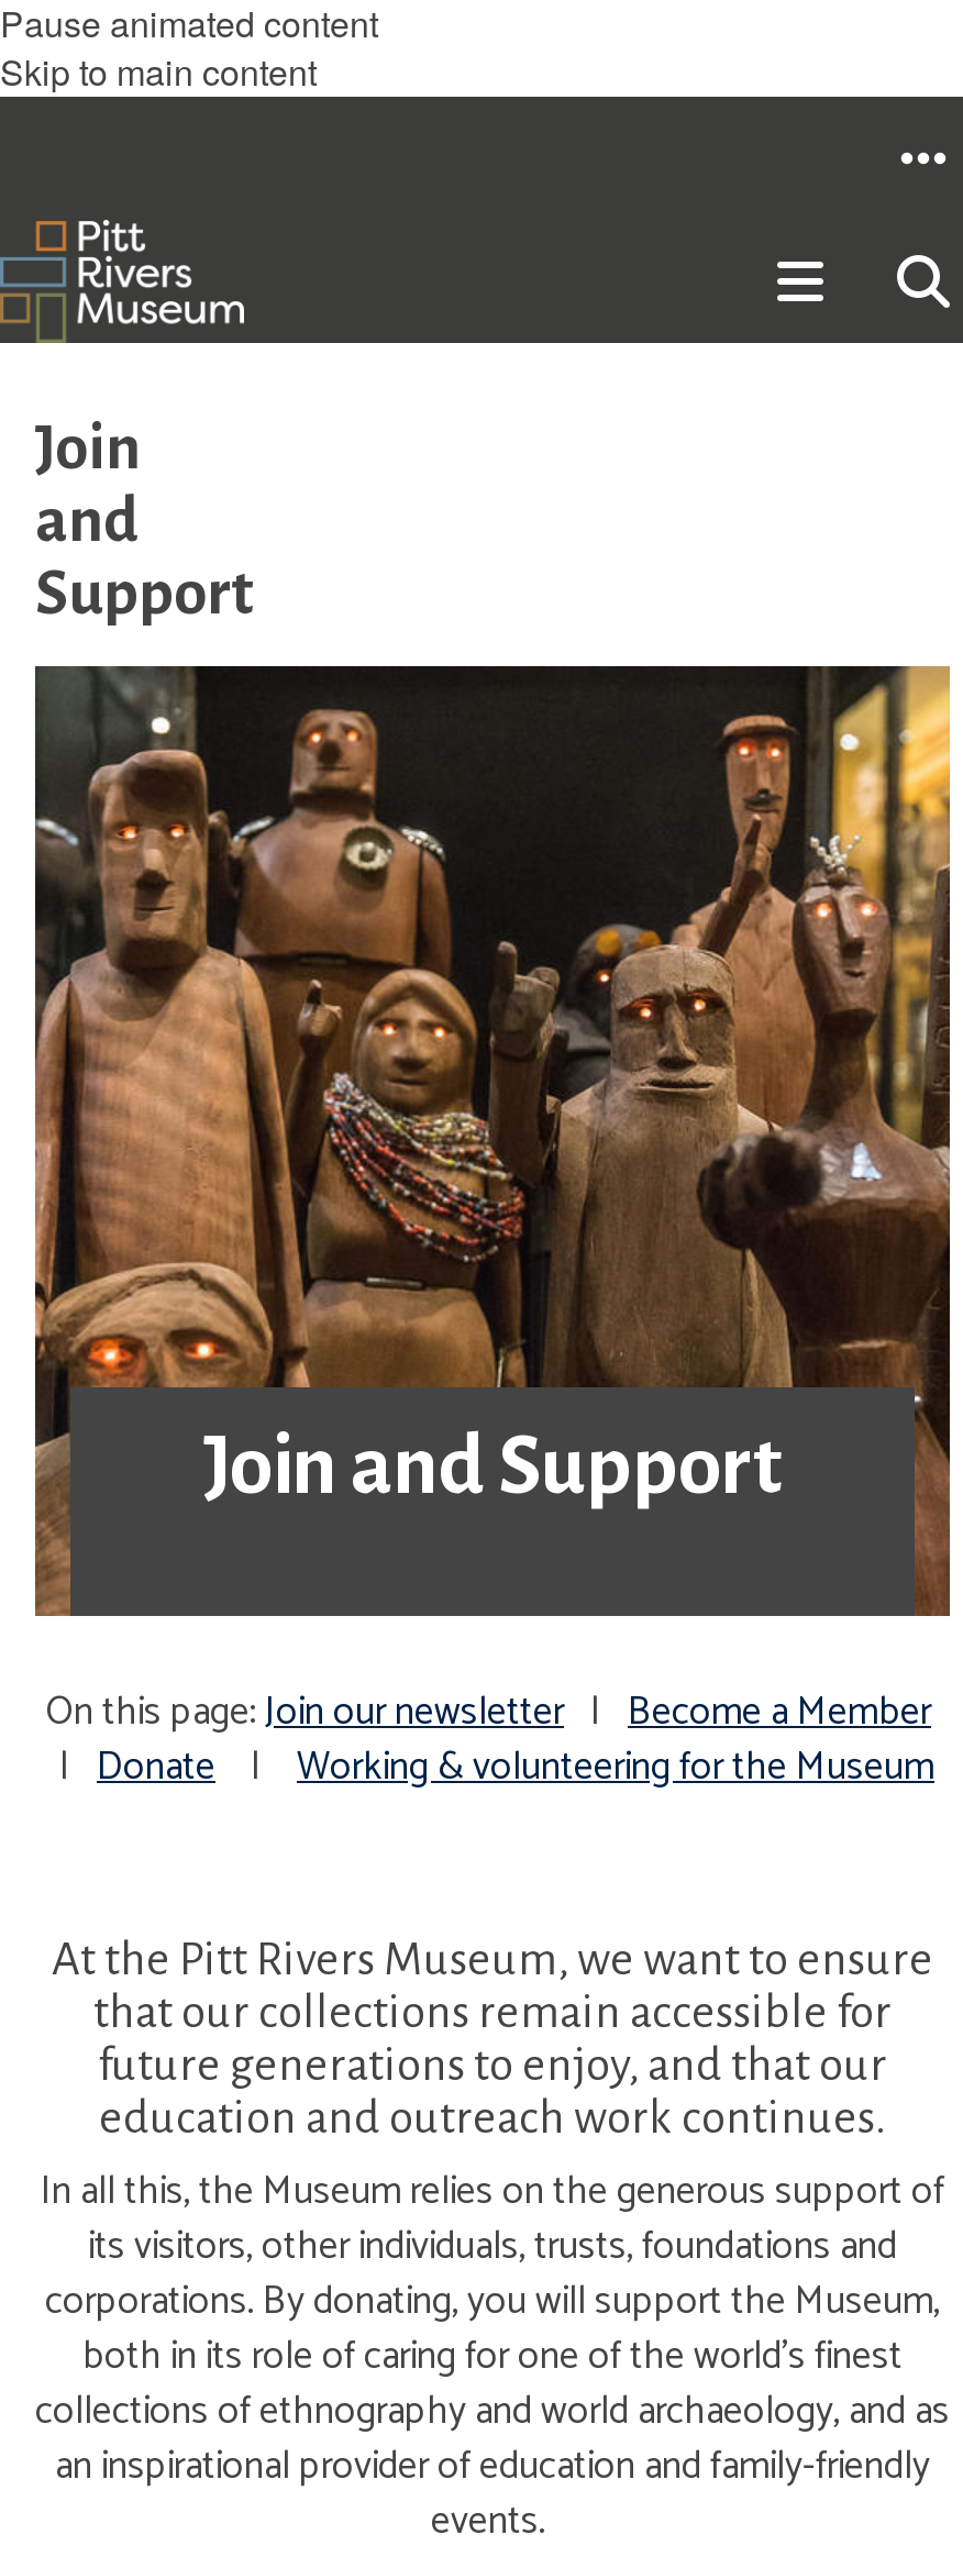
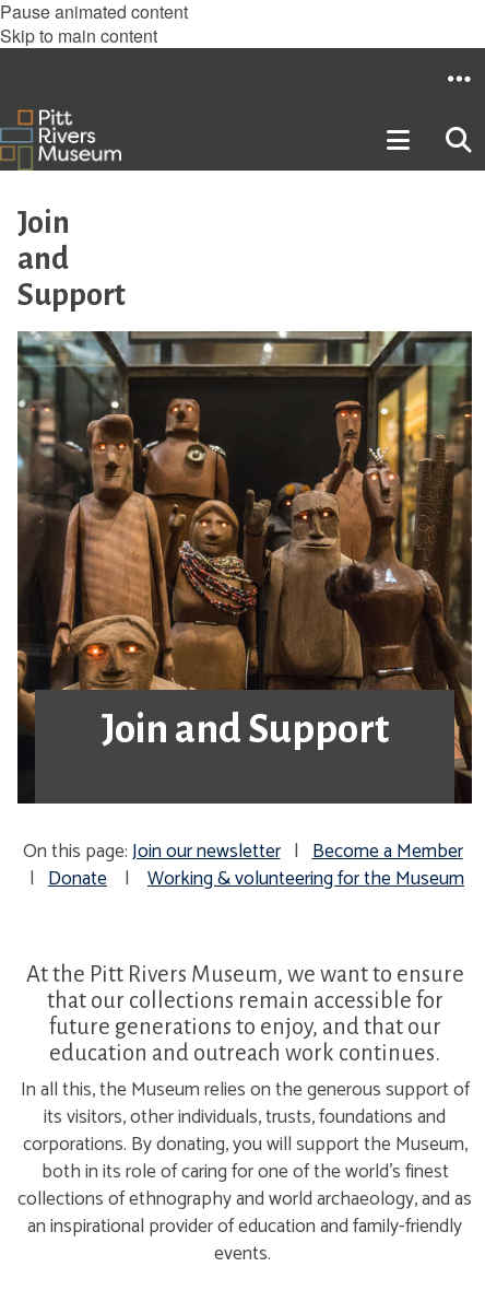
- [image]
+ [image]
